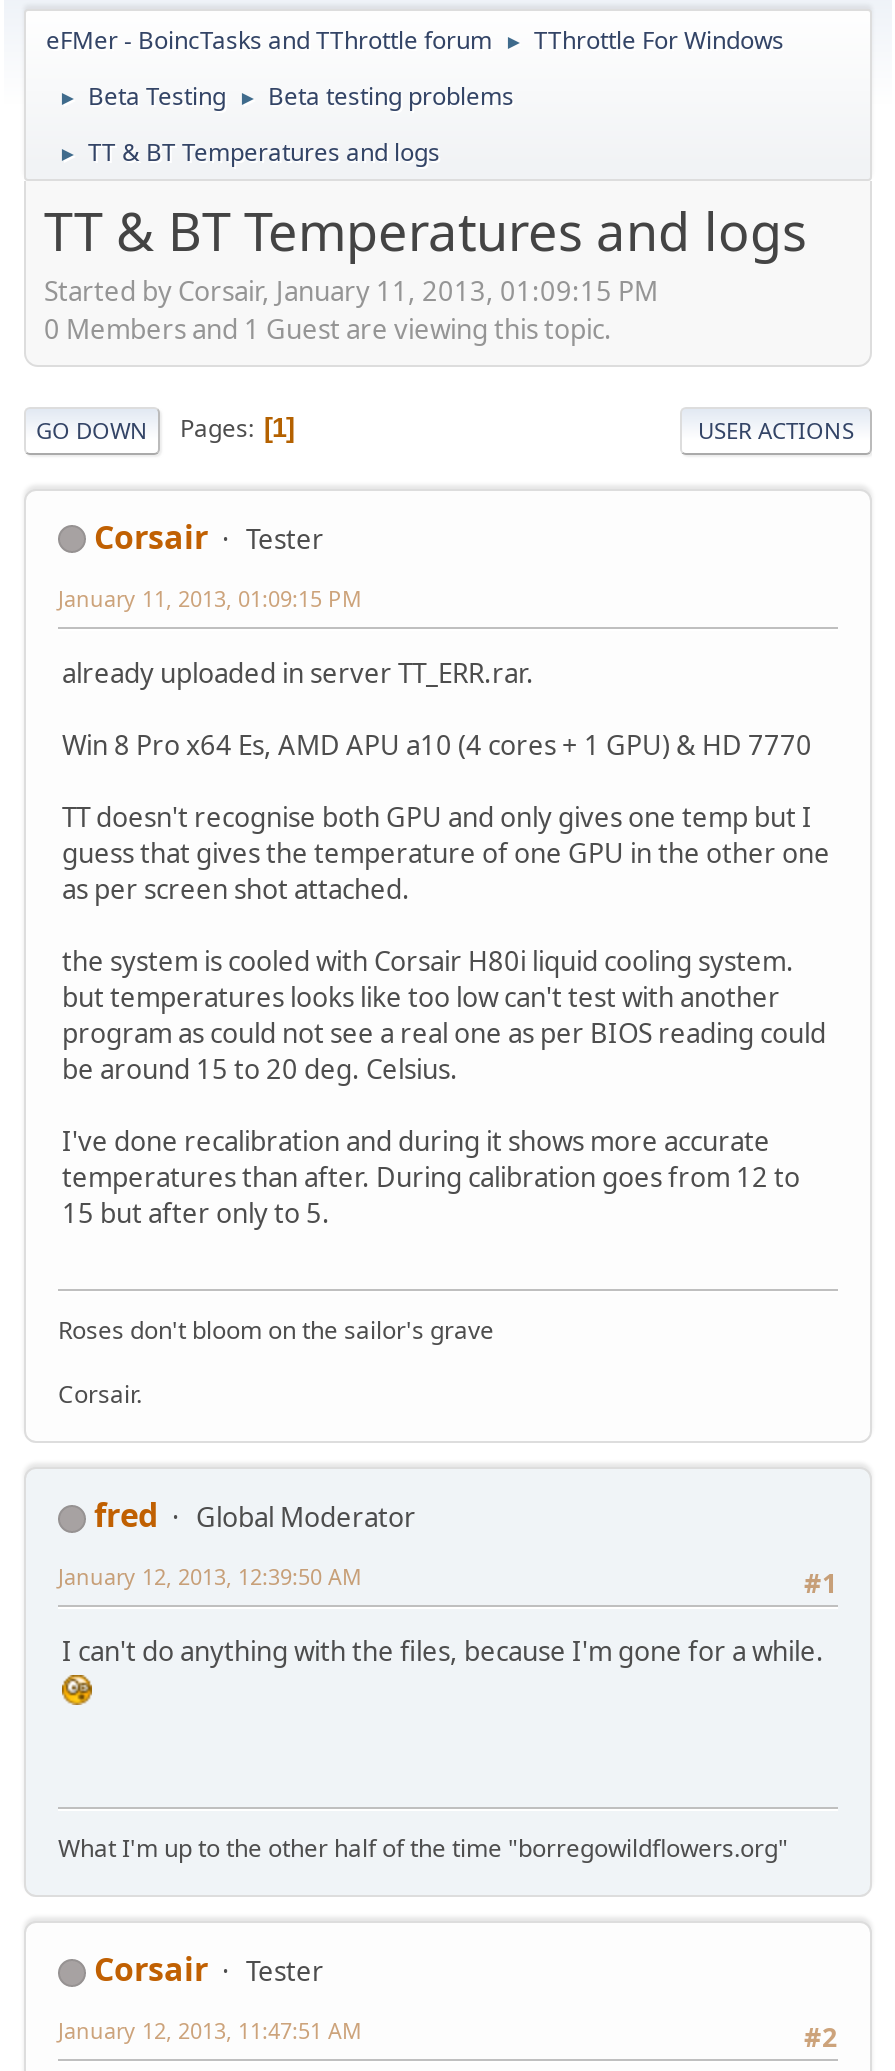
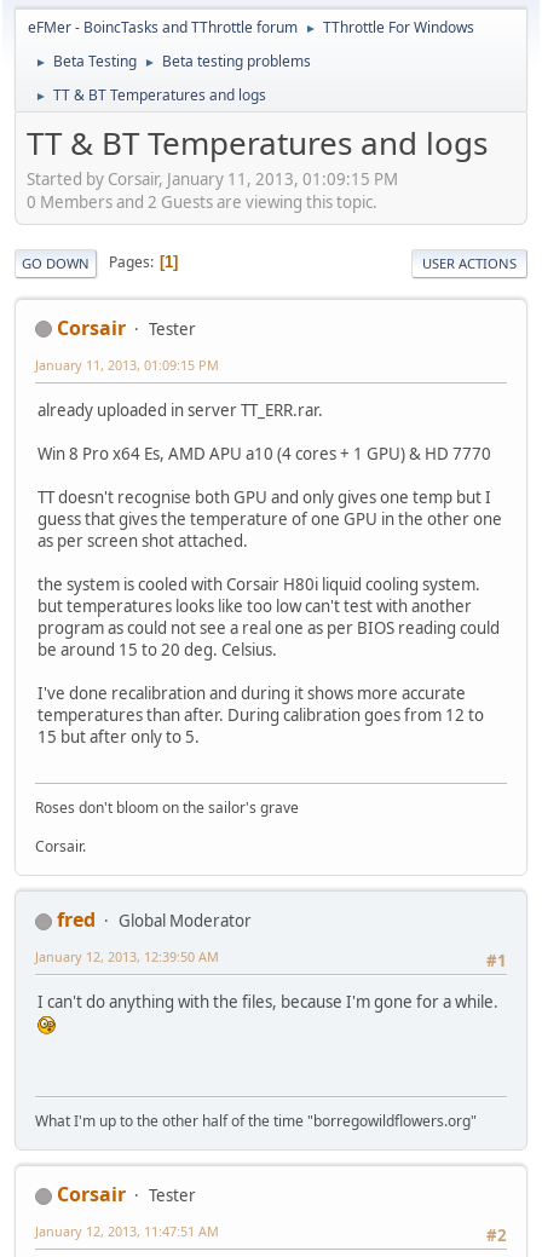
- 0 Members and 1 Guest are viewing this topic.
+ 0 Members and 2 Guests are viewing this topic.
